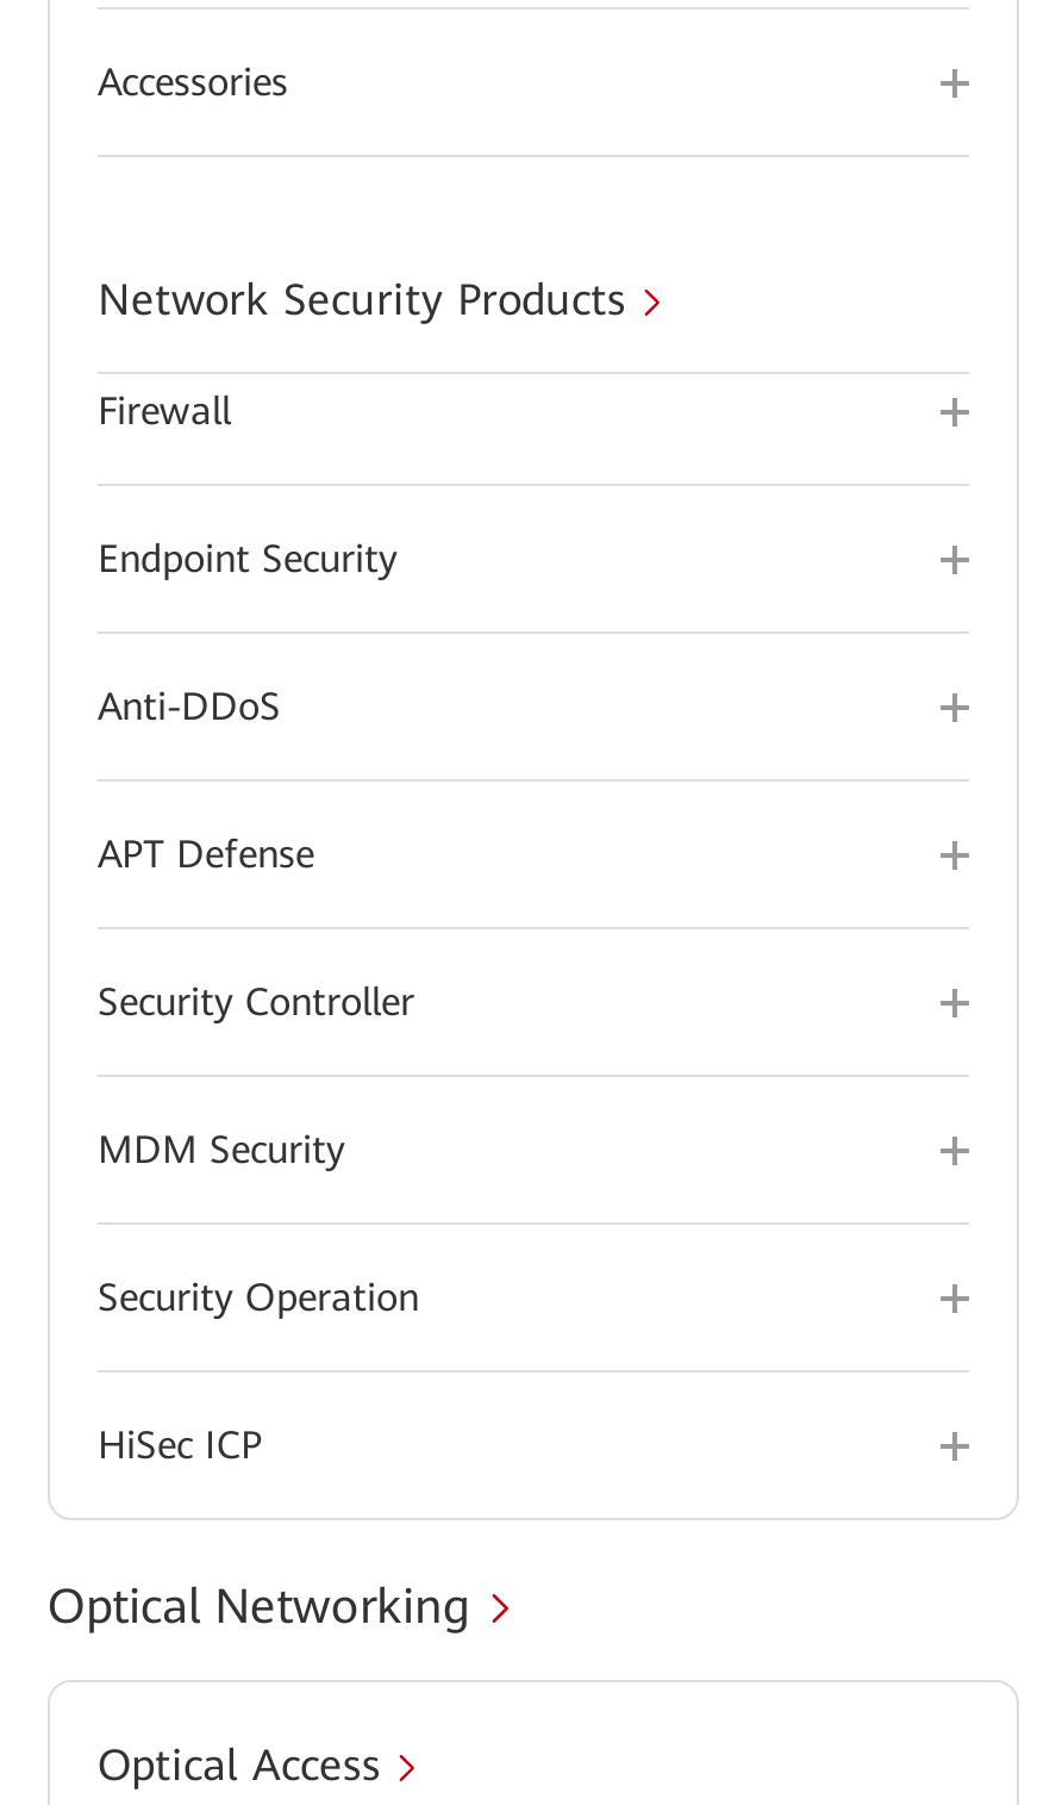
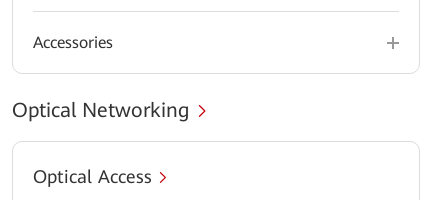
- Network Security Products
- Firewall
- Endpoint Security
- Anti-DDoS
- APT Defense
- Security Controller
- MDM Security
- Security Operation
- HiSec ICP
